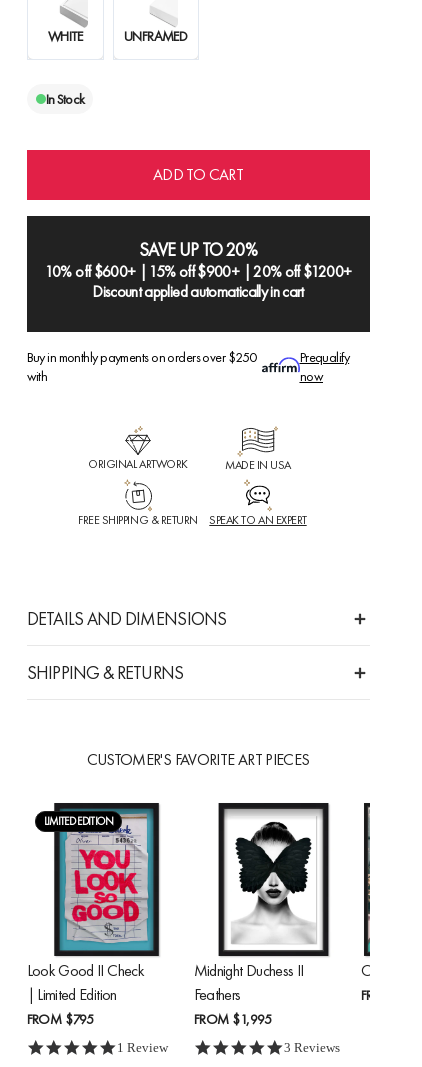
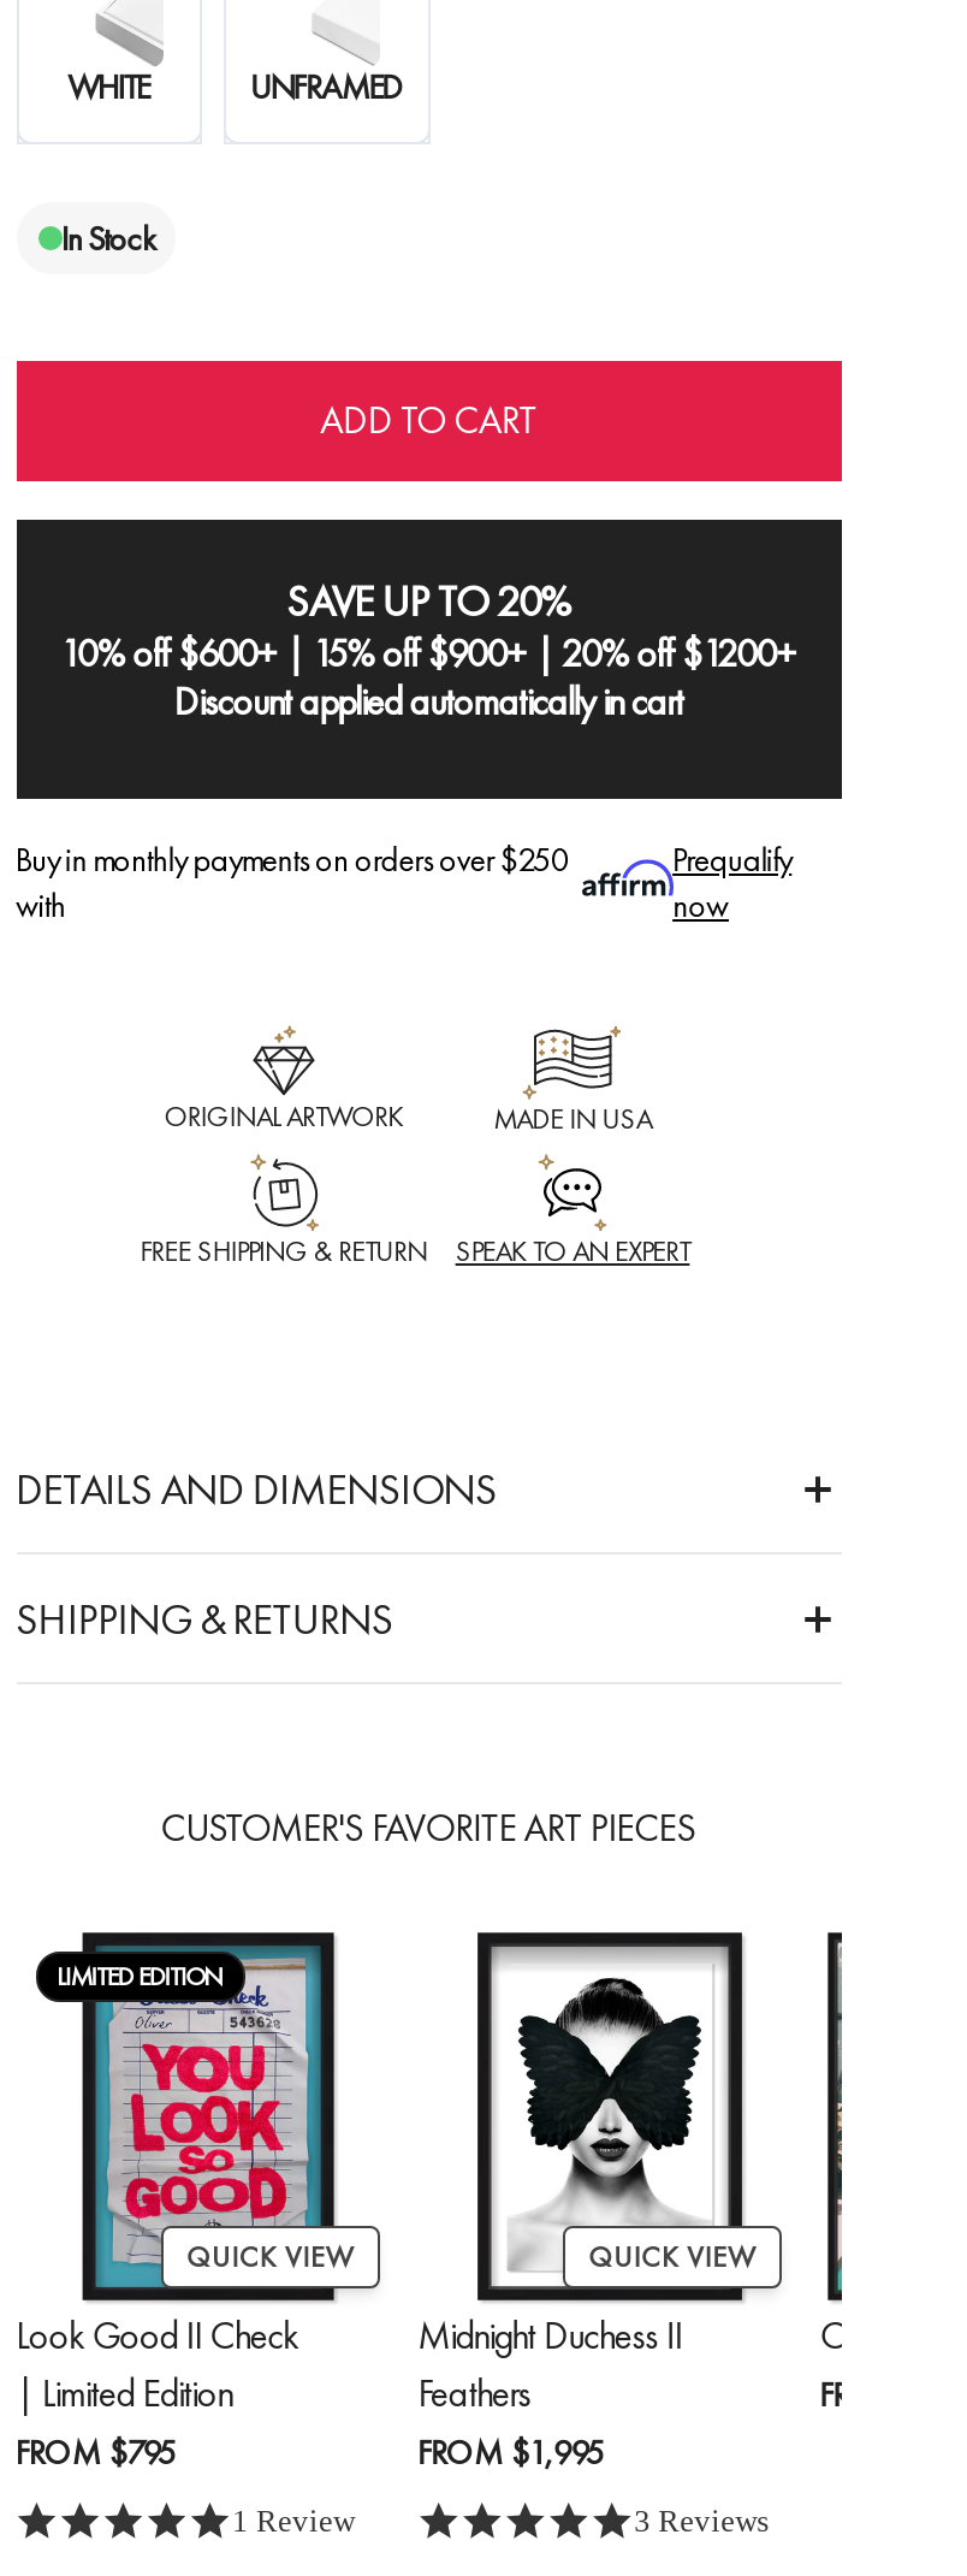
+ QUICK VIEW

+ QUICK VIEW
